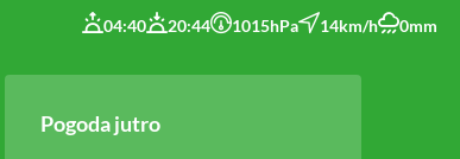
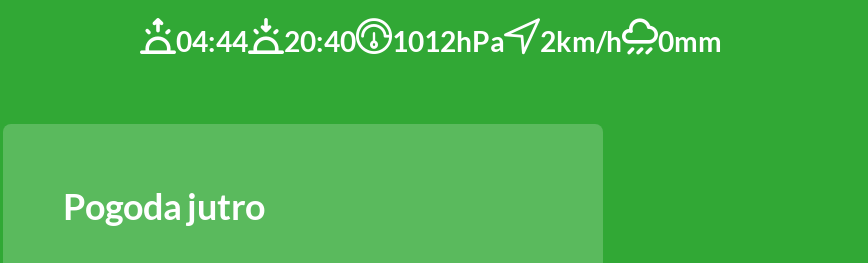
- 04:40
+ 04:44

- 20:44
+ 20:40

- 1015hPa
+ 1012hPa

- 14km/h
+ 2km/h
